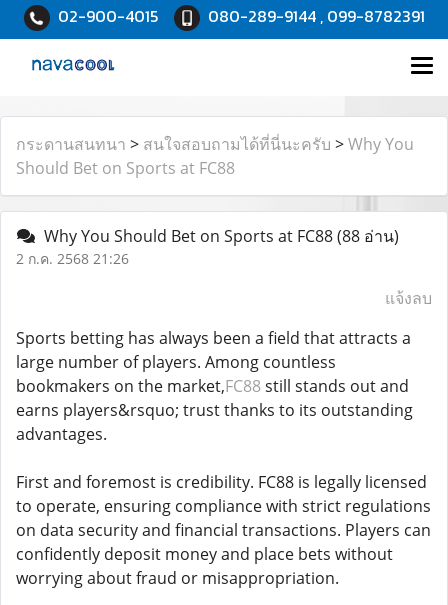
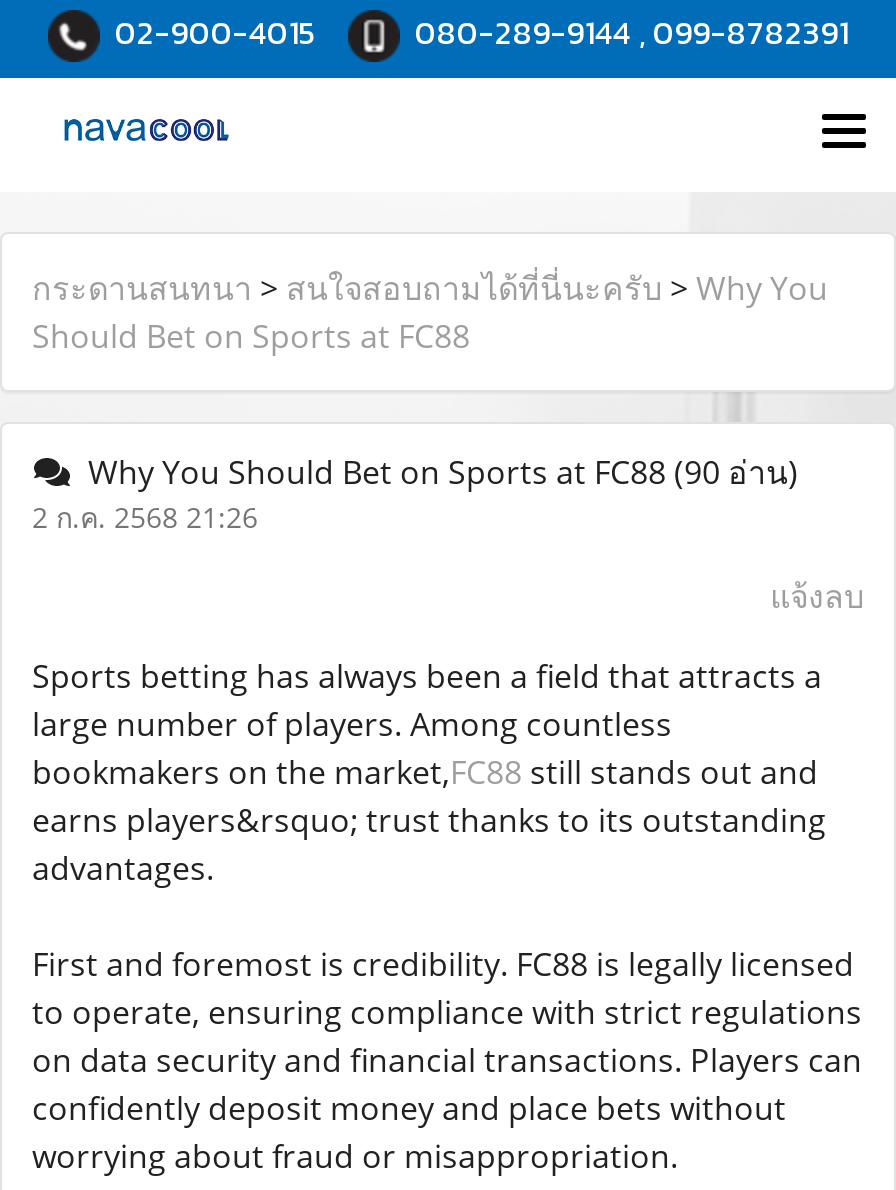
- Why You Should Bet on Sports at FC88 (88 อ่าน)
+ Why You Should Bet on Sports at FC88 (90 อ่าน)
